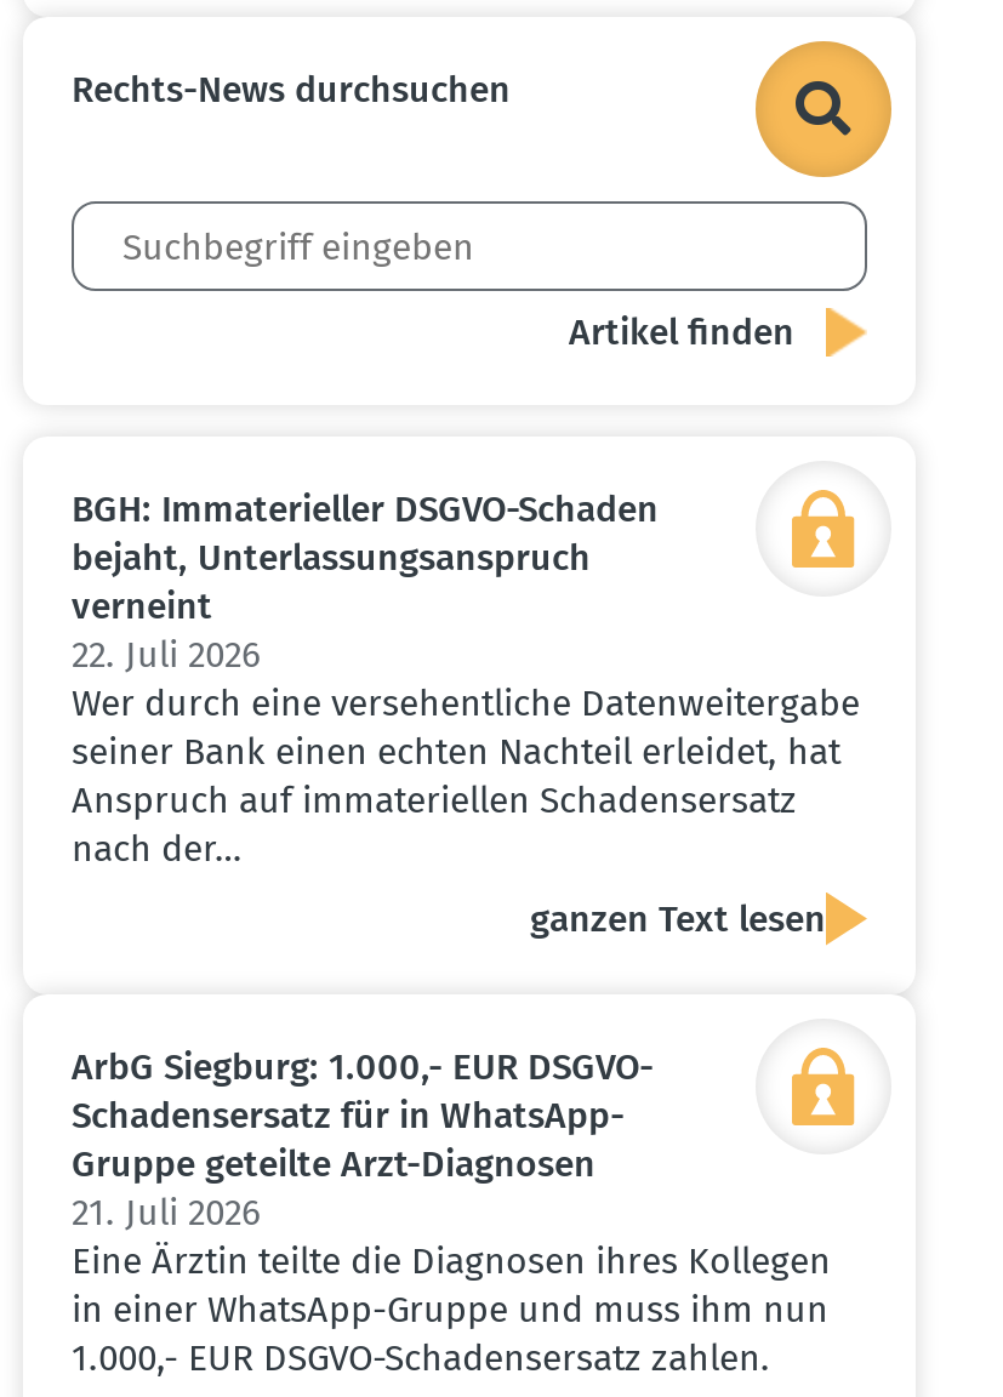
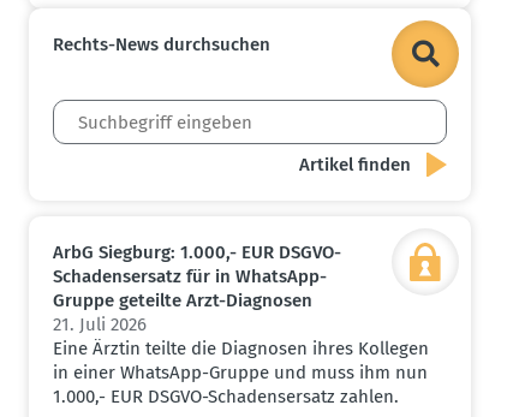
- BGH: Immaterieller DSGVO-Schaden
- bejaht, Unterlassungsanspruch
- verneint
- 22. Juli 2026
- Wer durch eine versehentliche Datenweitergabe
- seiner Bank einen echten Nachteil erleidet, hat
- Anspruch auf immateriellen Schadensersatz
- nach der…
- ganzen Text lesen
